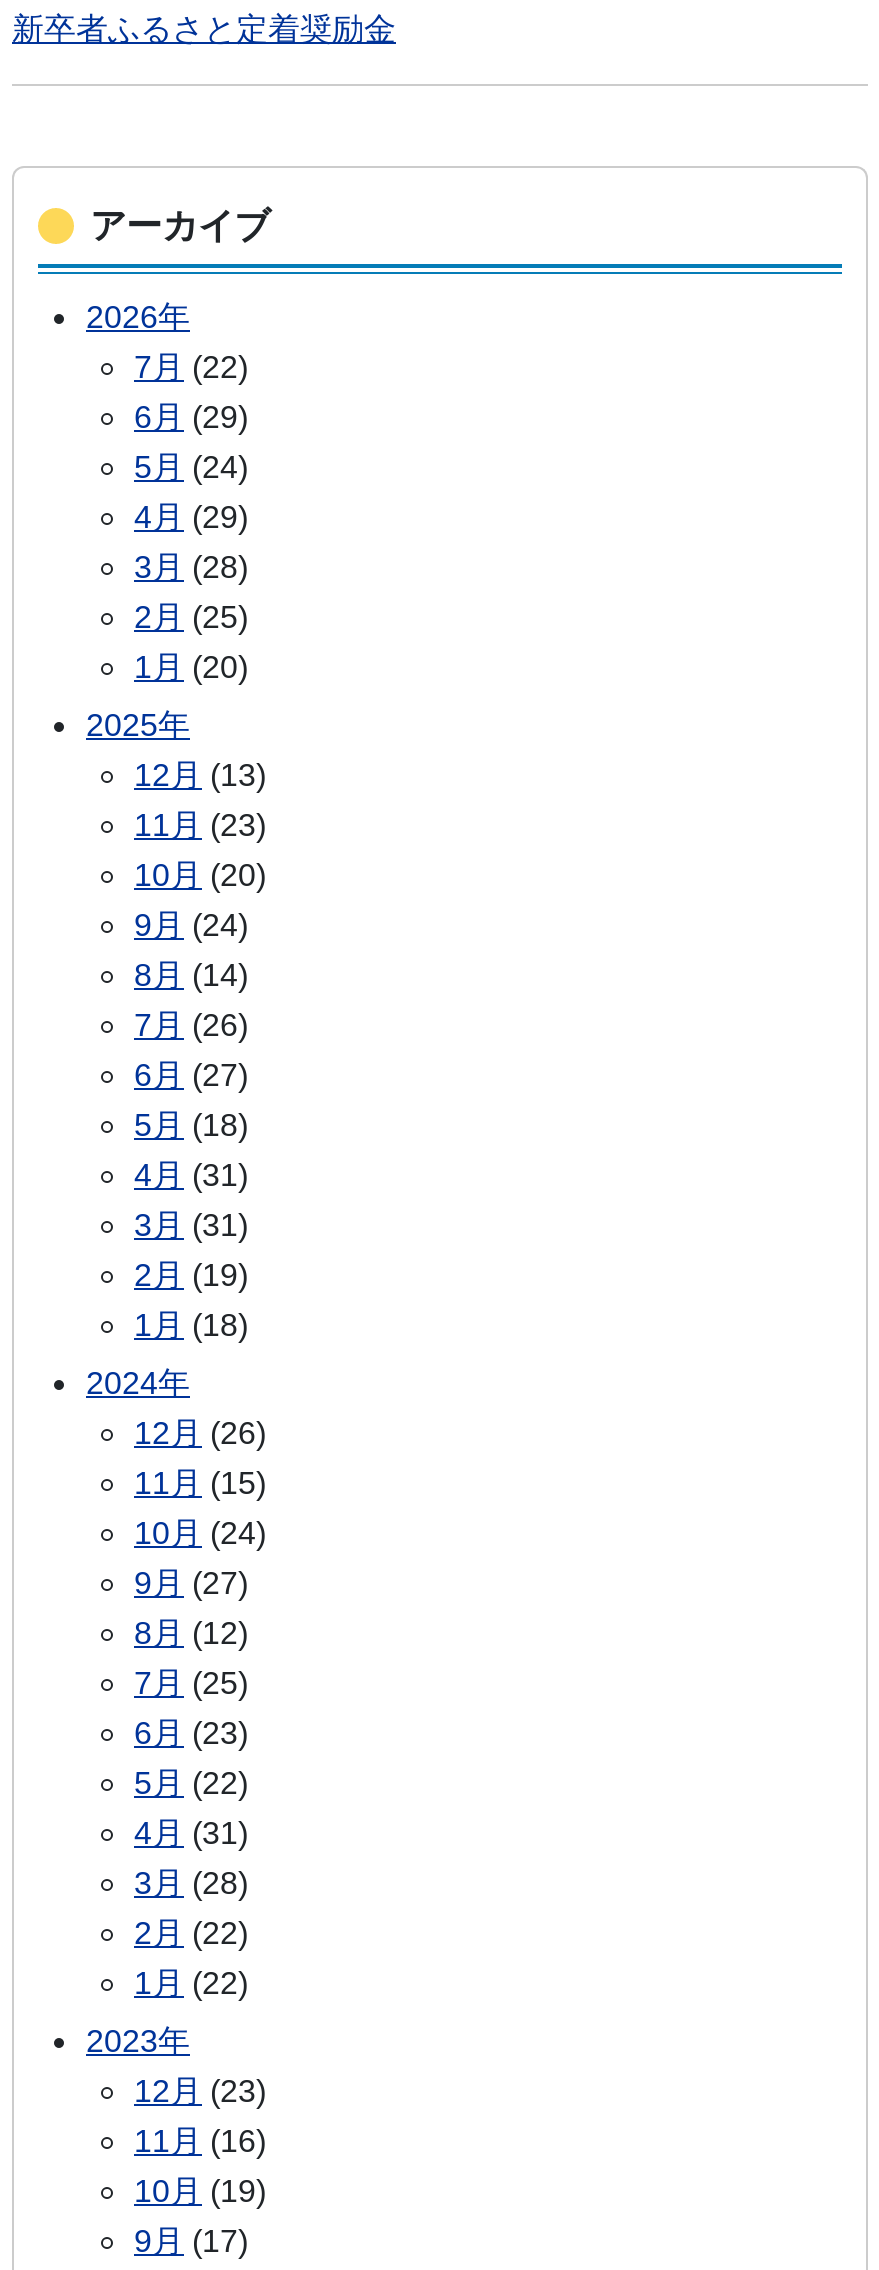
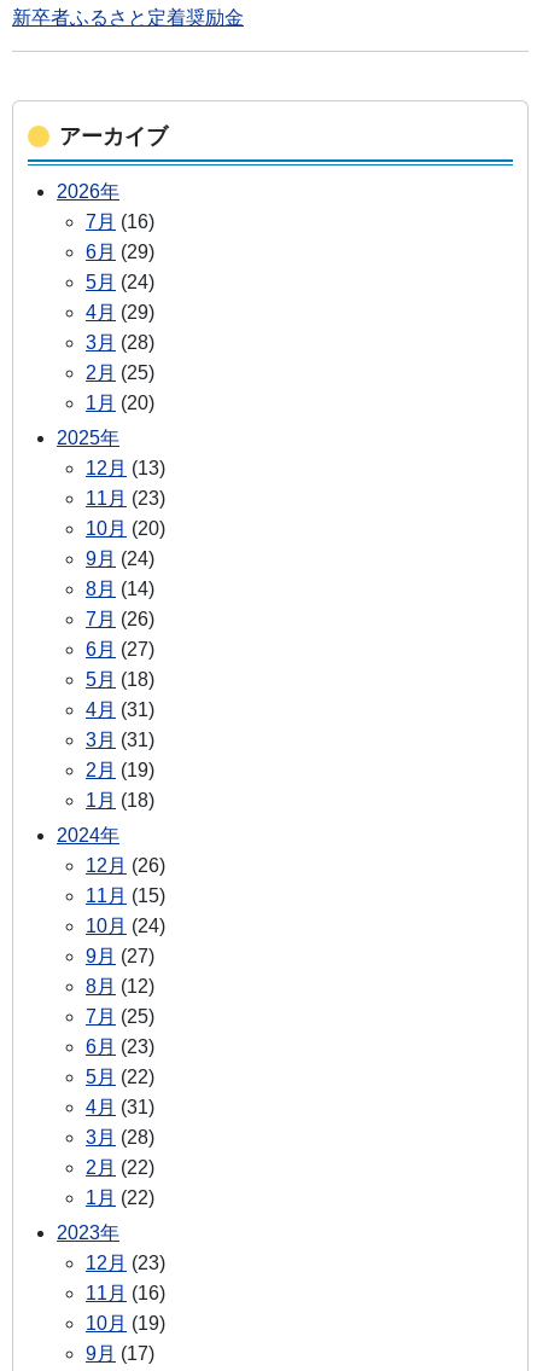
- 7月(22)
+ 7月(16)
